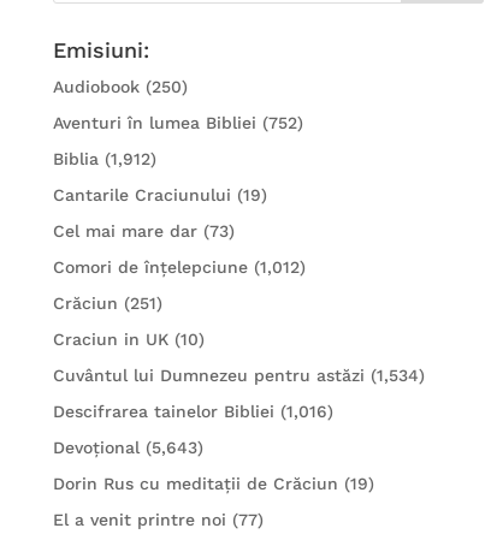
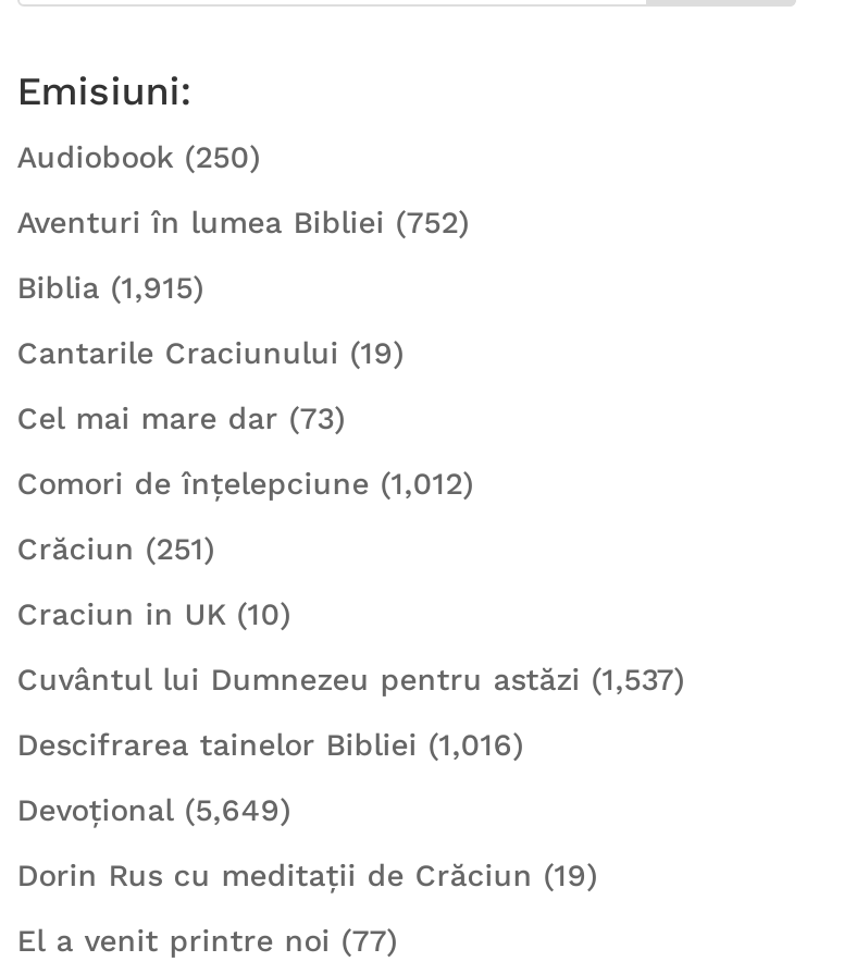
- Biblia (1,912)
+ Biblia (1,915)

- Cuvântul lui Dumnezeu pentru astăzi (1,534)
+ Cuvântul lui Dumnezeu pentru astăzi (1,537)

- Devoțional (5,643)
+ Devoțional (5,649)
